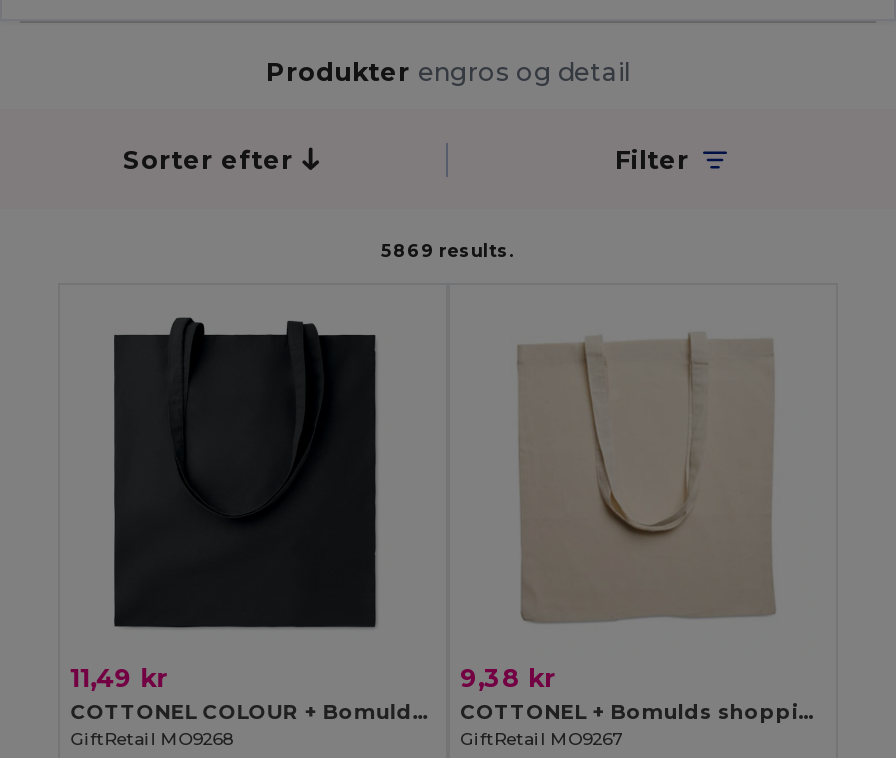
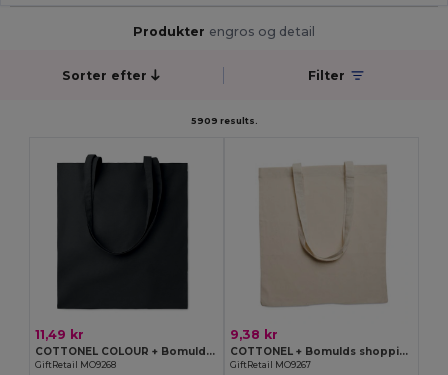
- 5869 results.
+ 5909 results.
